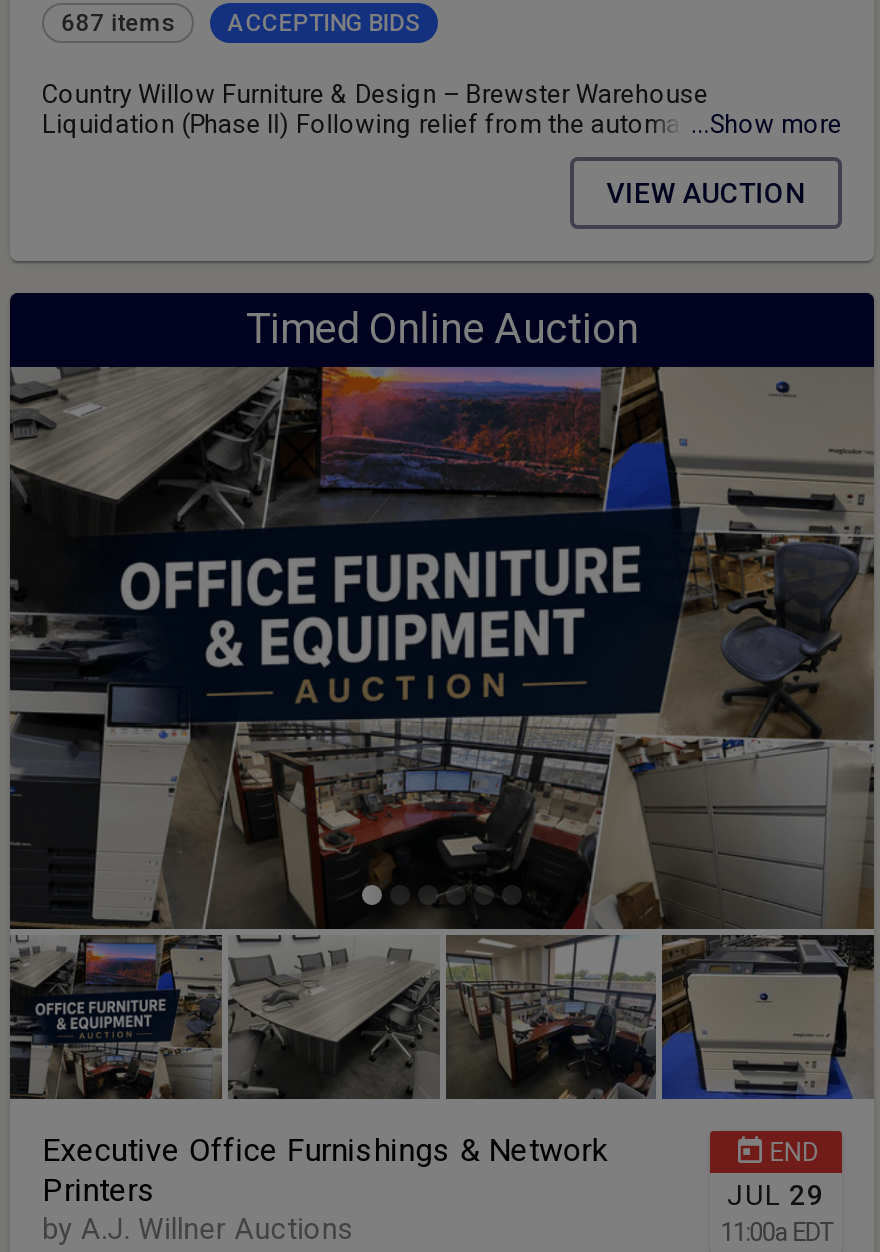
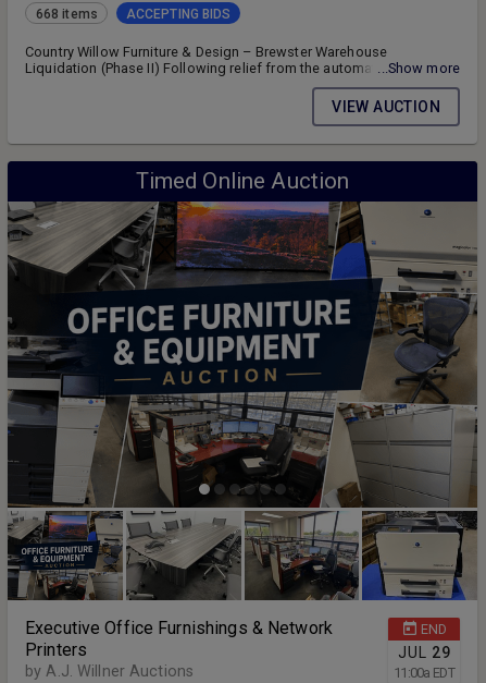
- 687 items ACCEPTING BIDS
+ 668 items ACCEPTING BIDS
